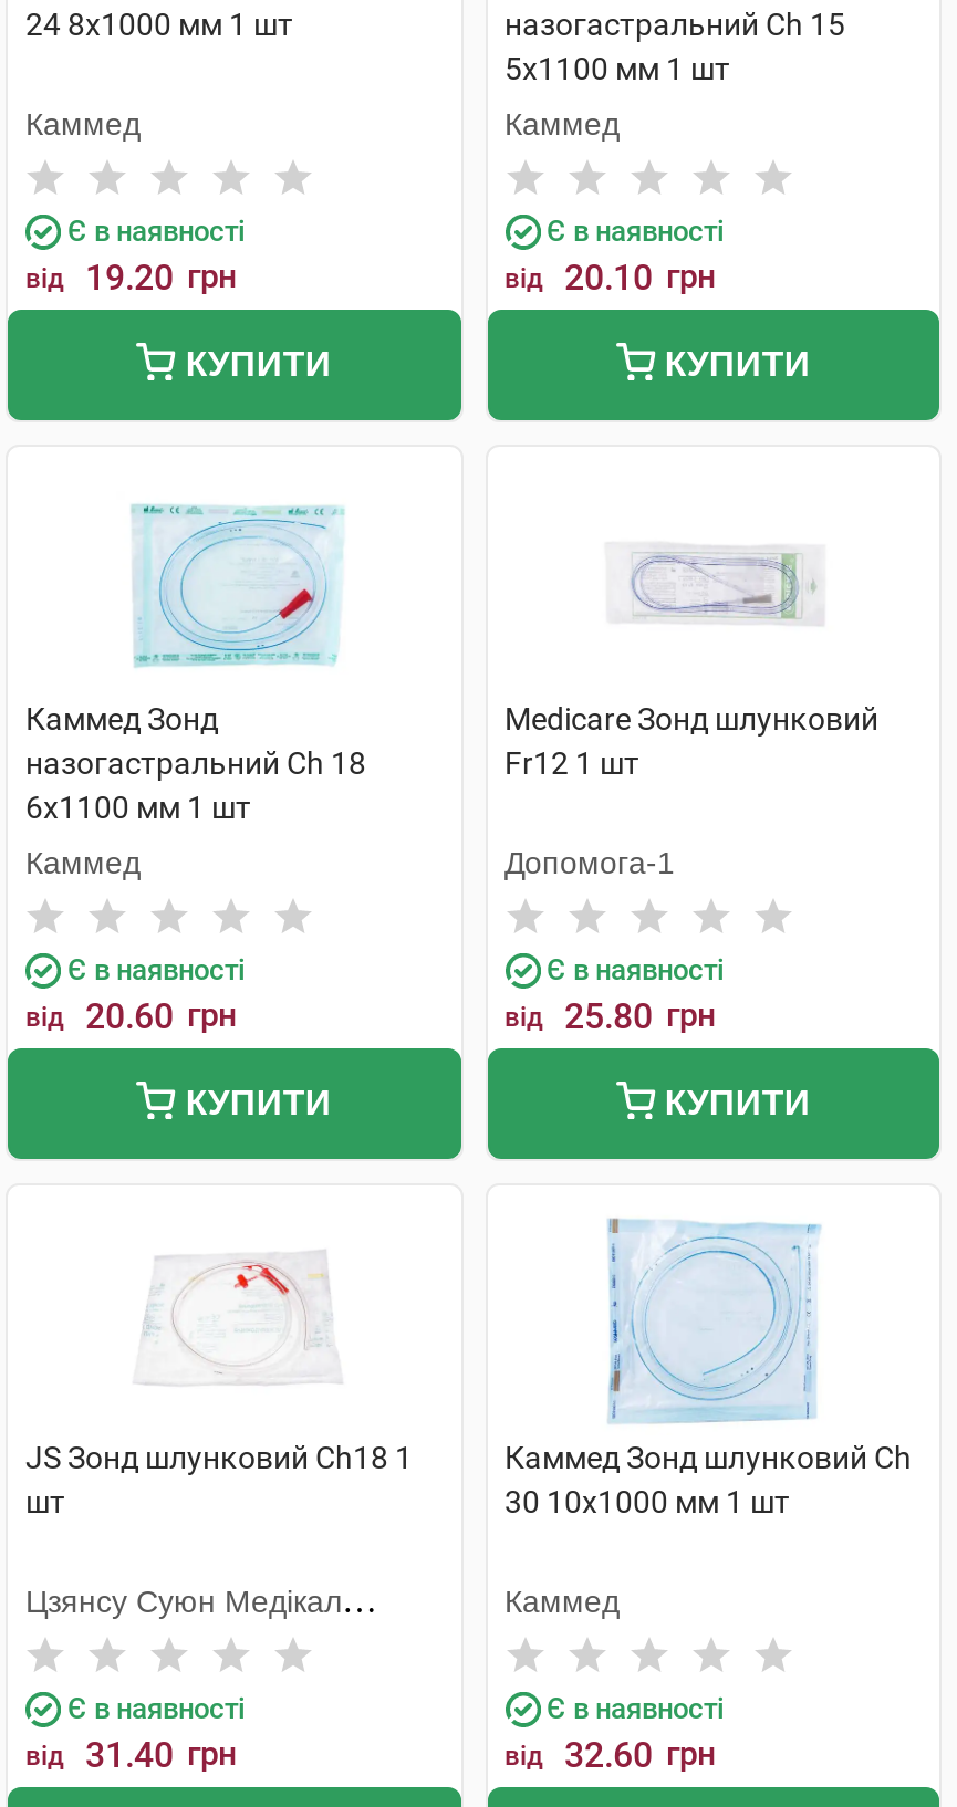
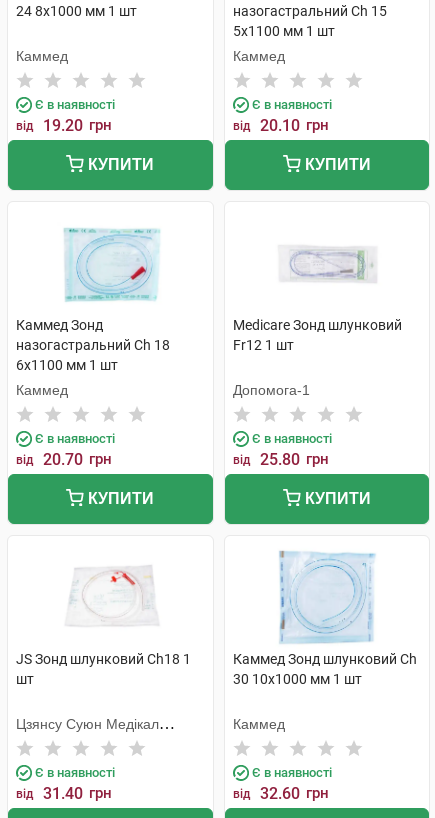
- від 20.60 грн
+ від 20.70 грн
